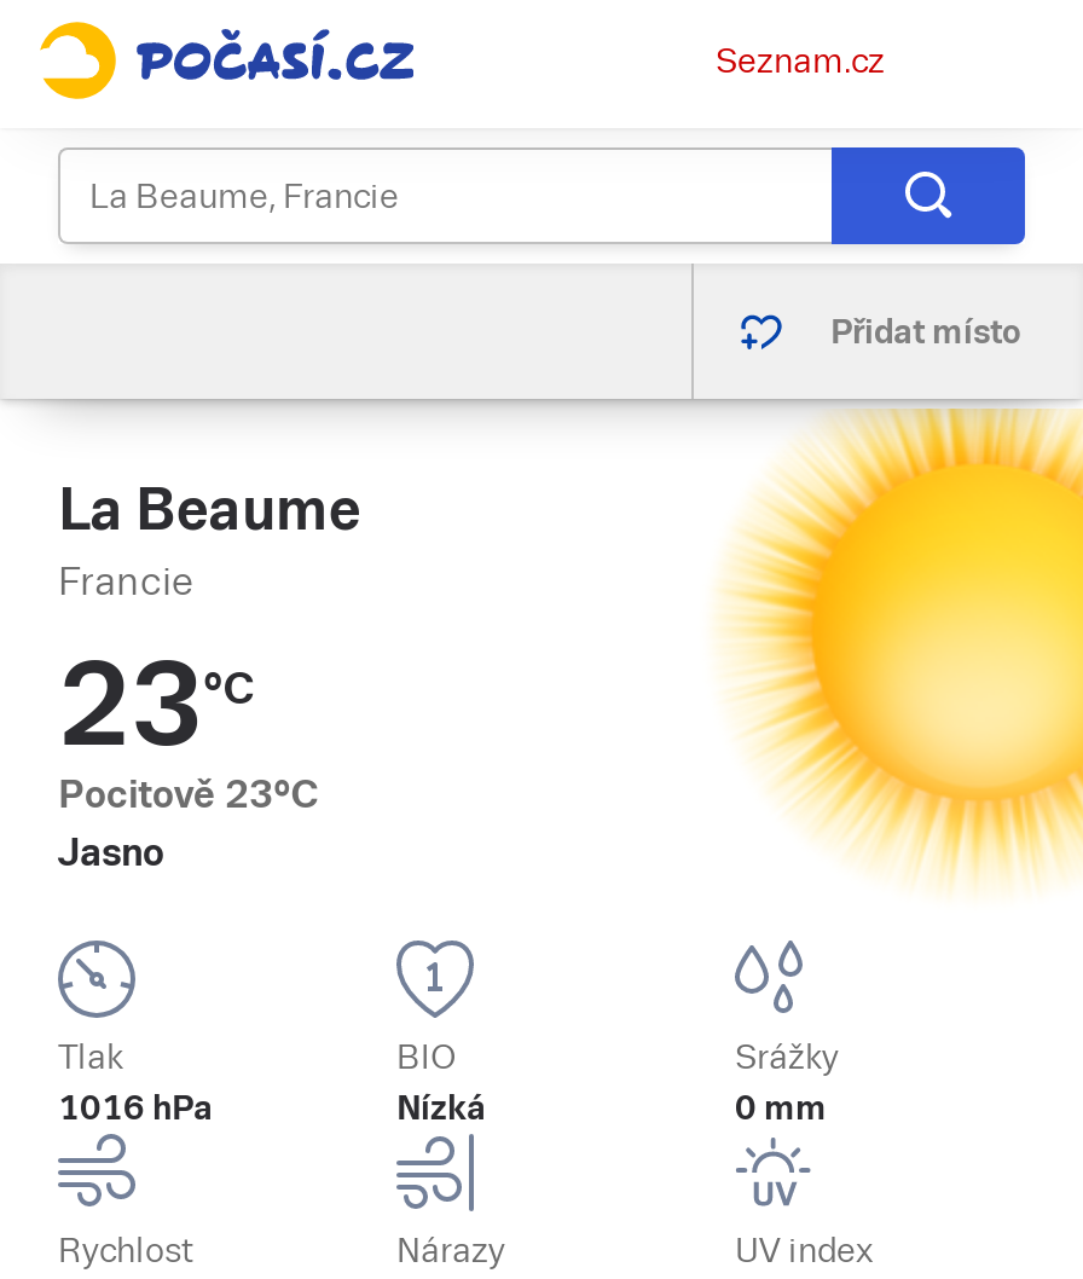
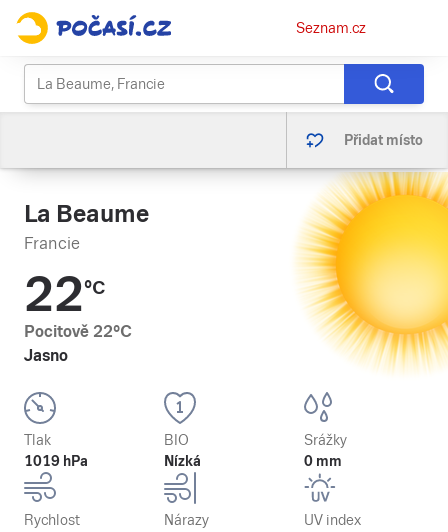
- 23°C
+ 22°C

- Pocitově 23°C
+ Pocitově 22°C

- 1016 hPa
+ 1019 hPa
